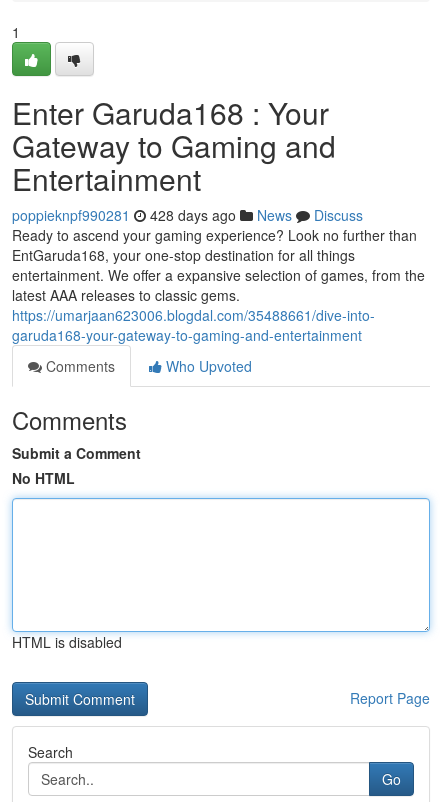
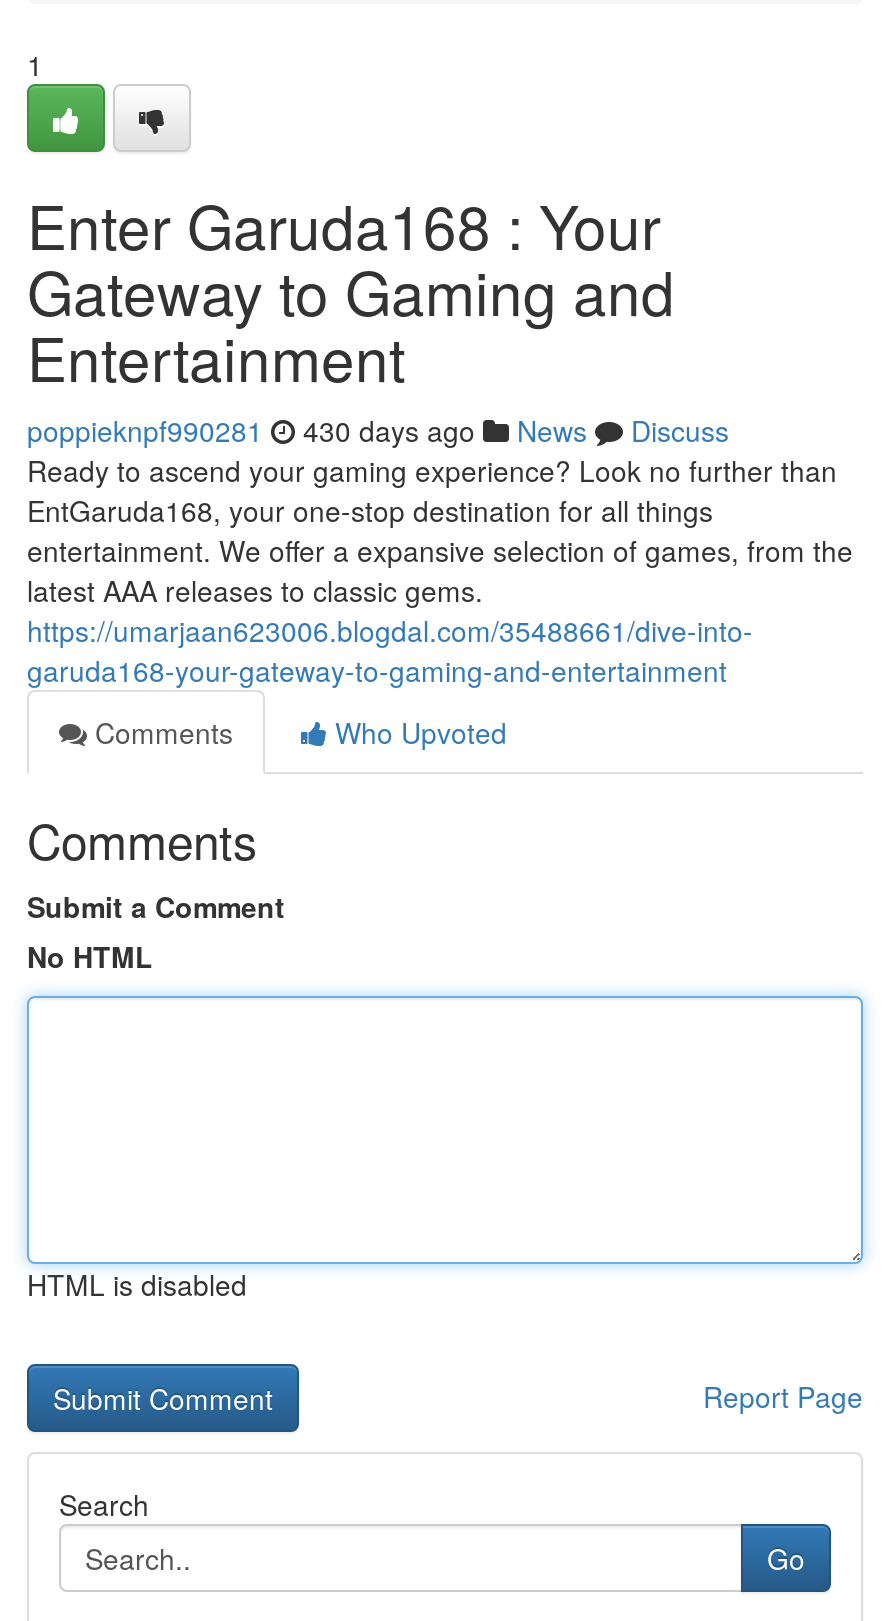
- poppieknpf990281 428 days ago News Discuss
+ poppieknpf990281 430 days ago News Discuss
